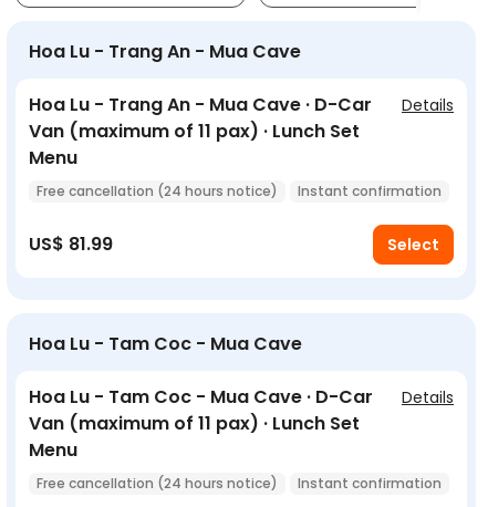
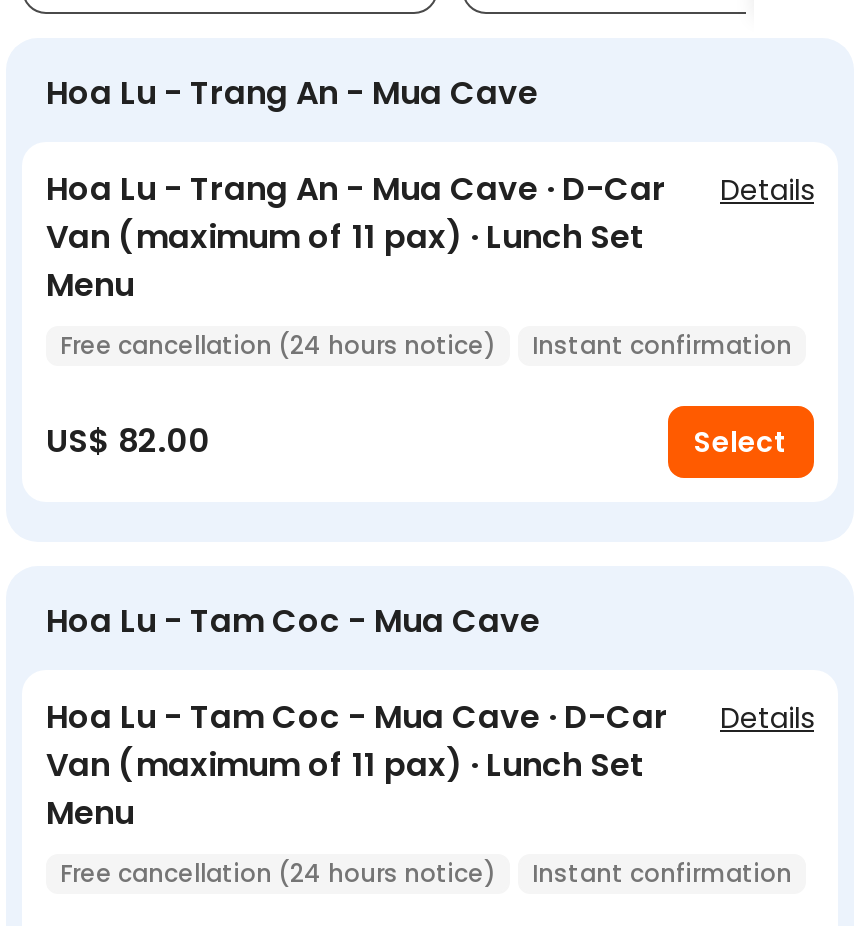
- US$ 81.99
+ US$ 82.00
